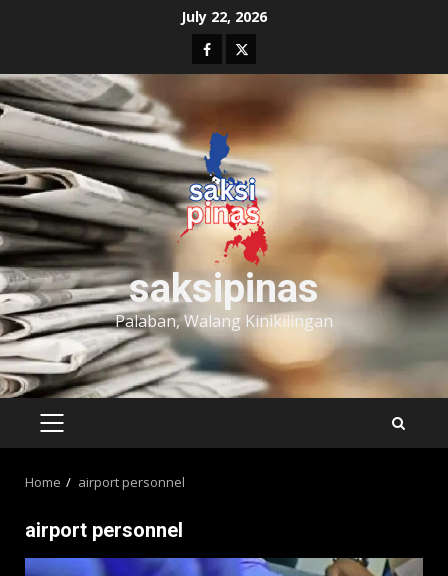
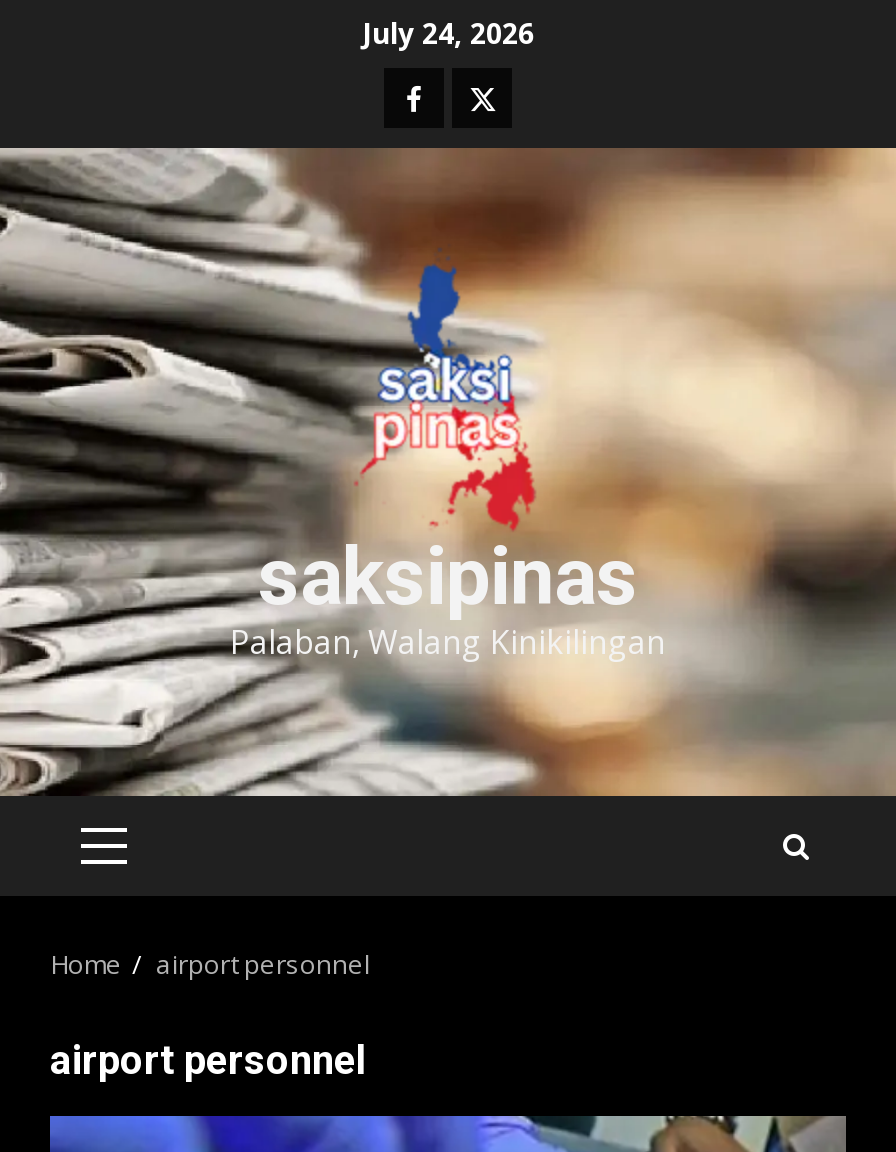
- July 22, 2026
+ July 24, 2026
